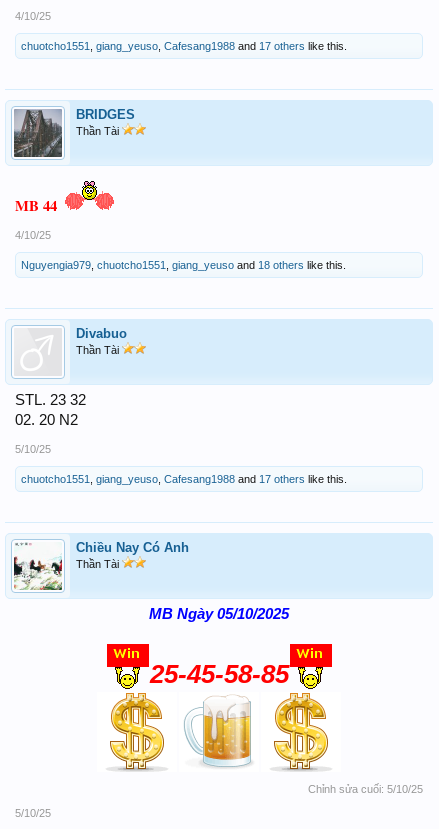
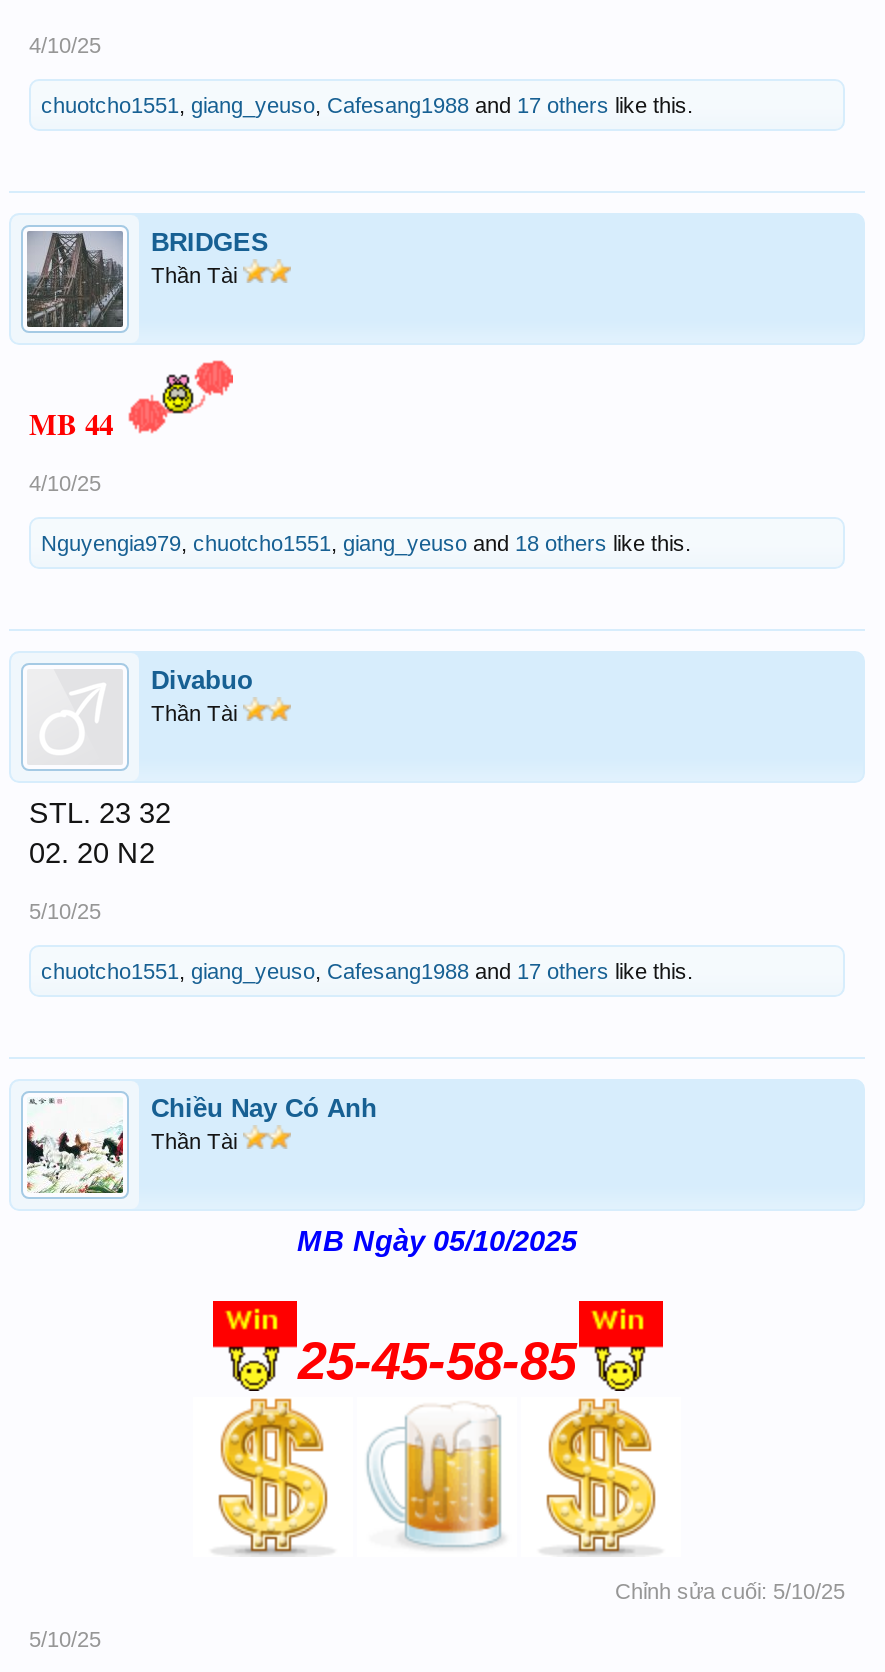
- [image]
+ [image]
